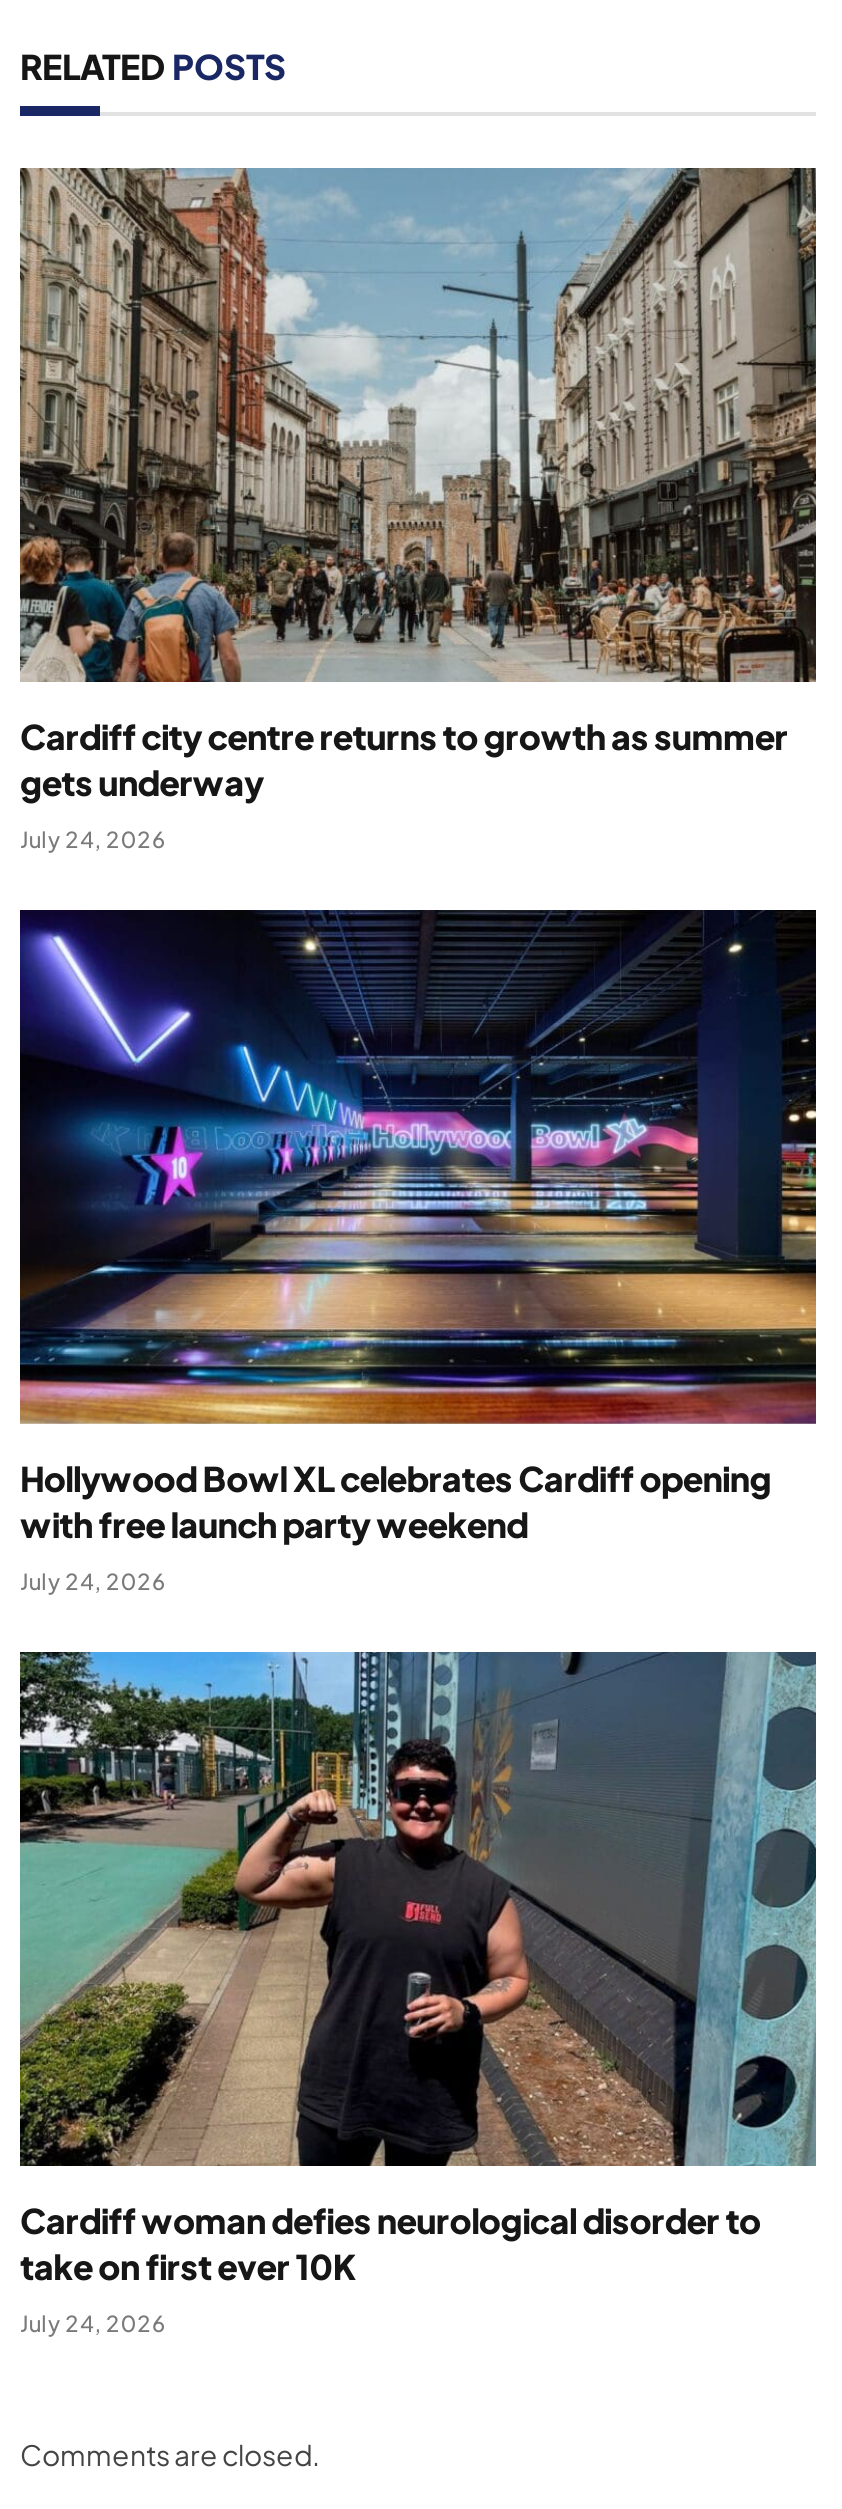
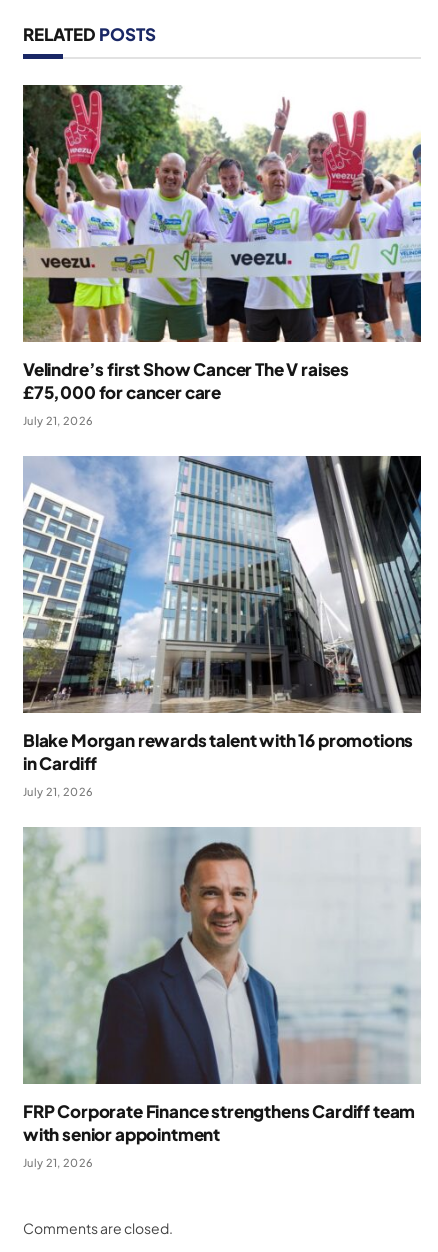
- [image]
- Cardiff city centre returns to growth as summer
- gets underway
+ [image]
+ Velindre’s first Show Cancer The V raises
+ £75,000 for cancer care

- July 24, 2026
+ July 21, 2026

- [image]
- Hollywood Bowl XL celebrates Cardiff opening
- with free launch party weekend
+ [image]
+ Blake Morgan rewards talent with 16 promotions
+ in Cardiff

- July 24, 2026
+ July 21, 2026

- [image]
- Cardiff woman defies neurological disorder to
- take on first ever 10K
+ [image]
+ FRP Corporate Finance strengthens Cardiff team
+ with senior appointment

- July 24, 2026
+ July 21, 2026
